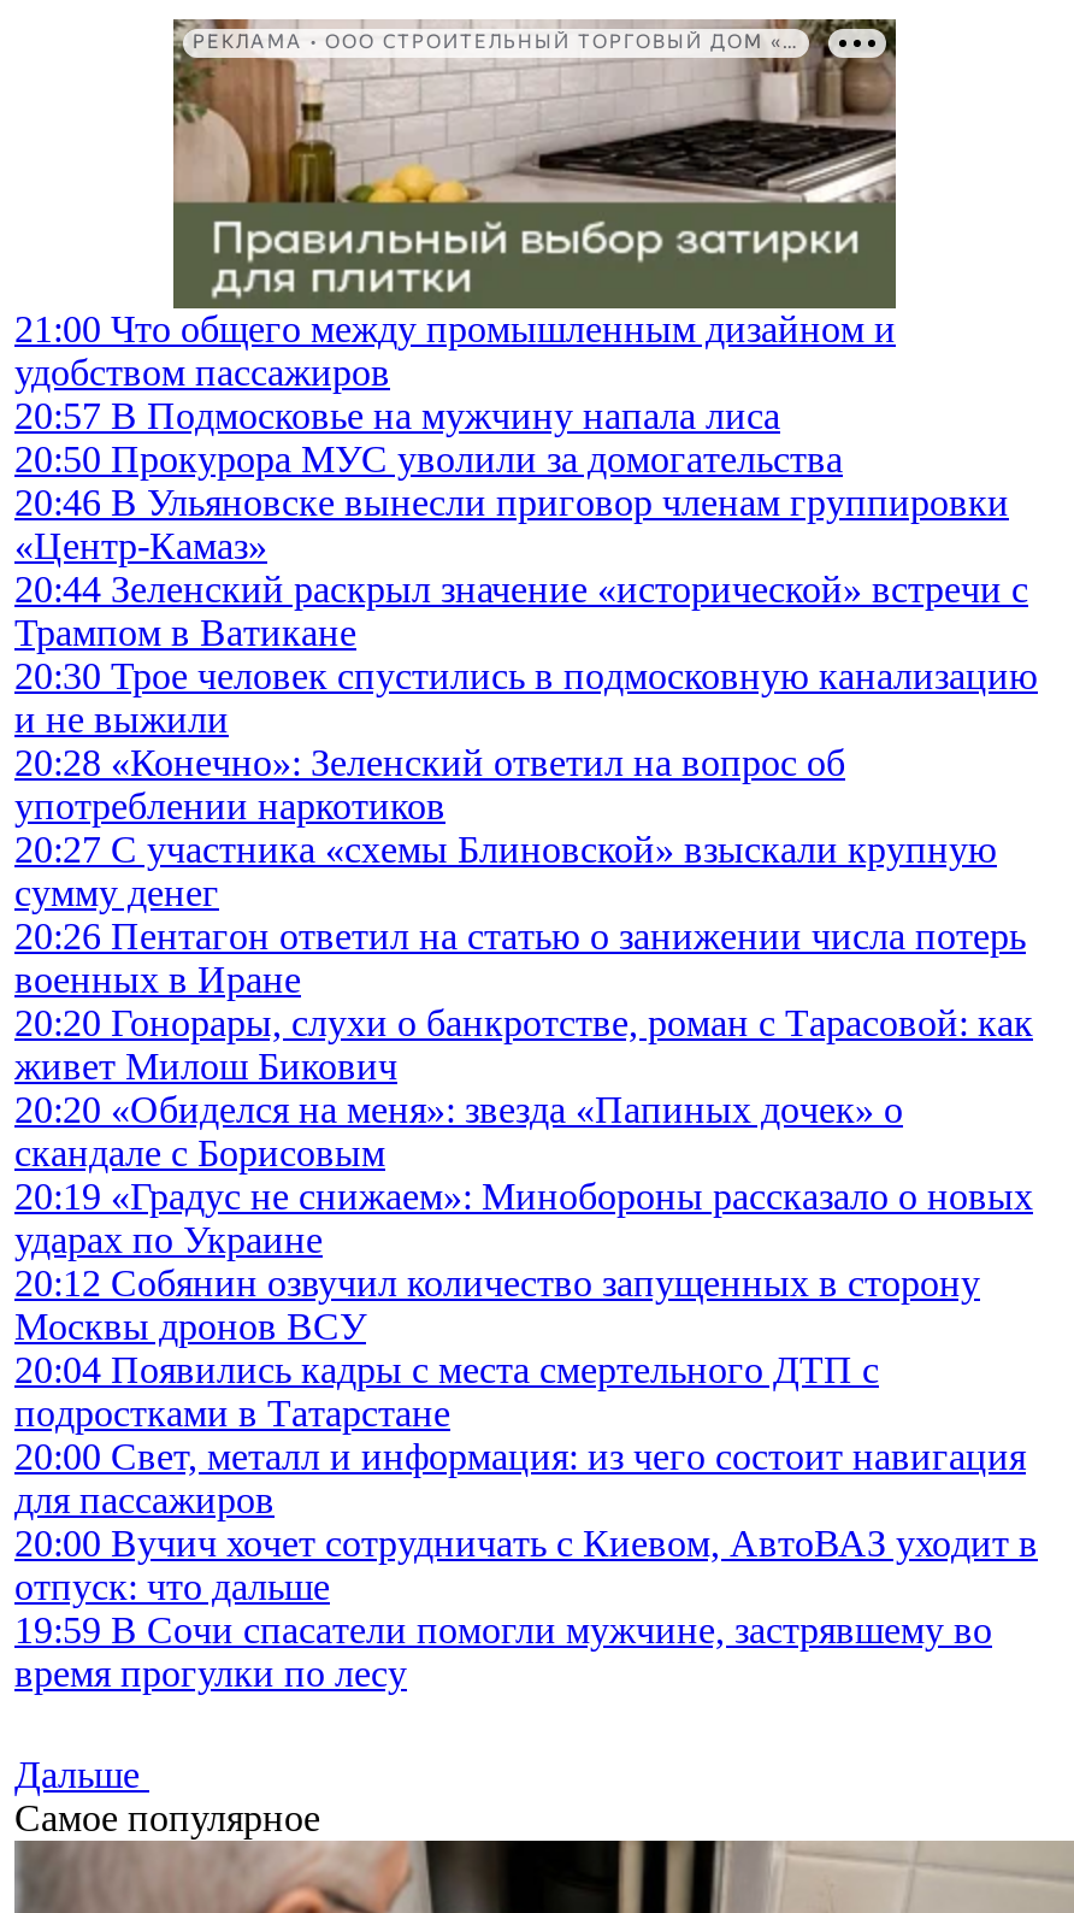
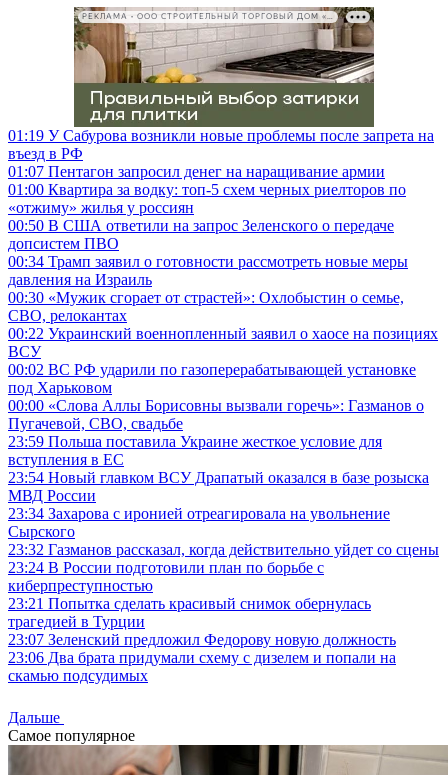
- 21:00 Что общего между промышленным дизайном и
- удобством пассажиров
- 20:57 В Подмосковье на мужчину напала лиса
- 20:50 Прокурора МУС уволили за домогательства
- 20:46 В Ульяновске вынесли приговор членам группировки
- «Центр-Камаз»
- 20:44 Зеленский раскрыл значение «исторической» встречи с
- Трампом в Ватикане
- 20:30 Трое человек спустились в подмосковную канализацию
- и не выжили
- 20:28 «Конечно»: Зеленский ответил на вопрос об
- употреблении наркотиков
- 20:27 С участника «схемы Блиновской» взыскали крупную
- сумму денег
- 20:26 Пентагон ответил на статью о занижении числа потерь
- военных в Иране
- 20:20 Гонорары, слухи о банкротстве, роман с Тарасовой: как
- живет Милош Бикович
- 20:20 «Обиделся на меня»: звезда «Папиных дочек» о
- скандале с Борисовым
- 20:19 «Градус не снижаем»: Минобороны рассказало о новых
- ударах по Украине
- 20:12 Собянин озвучил количество запущенных в сторону
- Москвы дронов ВСУ
- 20:04 Появились кадры с места смертельного ДТП с
- подростками в Татарстане
- 20:00 Свет, металл и информация: из чего состоит навигация
- для пассажиров
- 20:00 Вучич хочет сотрудничать с Киевом, АвтоВАЗ уходит в
- отпуск: что дальше
- 19:59 В Сочи спасатели помогли мужчине, застрявшему во
- время прогулки по лесу
+ 01:19 У Сабурова возникли новые проблемы после запрета на
+ въезд в РФ
+ 01:07 Пентагон запросил денег на наращивание армии
+ 01:00 Квартира за водку: топ-5 схем черных риелторов по
+ «отжиму» жилья у россиян
+ 00:50 В США ответили на запрос Зеленского о передаче
+ допсистем ПВО
+ 00:34 Трамп заявил о готовности рассмотреть новые меры
+ давления на Израиль
+ 00:30 «Мужик сгорает от страстей»: Охлобыстин о семье,
+ СВО, релокантах
+ 00:22 Украинский военнопленный заявил о хаосе на позициях
+ ВСУ
+ 00:02 ВС РФ ударили по газоперерабатывающей установке
+ под Харьковом
+ 00:00 «Слова Аллы Борисовны вызвали горечь»: Газманов о
+ Пугачевой, СВО, свадьбе
+ 23:59 Польша поставила Украине жесткое условие для
+ вступления в ЕС
+ 23:54 Новый главком ВСУ Драпатый оказался в базе розыска
+ МВД России
+ 23:34 Захарова с иронией отреагировала на увольнение
+ Сырского
+ 23:32 Газманов рассказал, когда действительно уйдет со сцены
+ 23:24 В России подготовили план по борьбе с
+ киберпреступностью
+ 23:21 Попытка сделать красивый снимок обернулась
+ трагедией в Турции
+ 23:07 Зеленский предложил Федорову новую должность
+ 23:06 Два брата придумали схему с дизелем и попали на
+ скамью подсудимых
